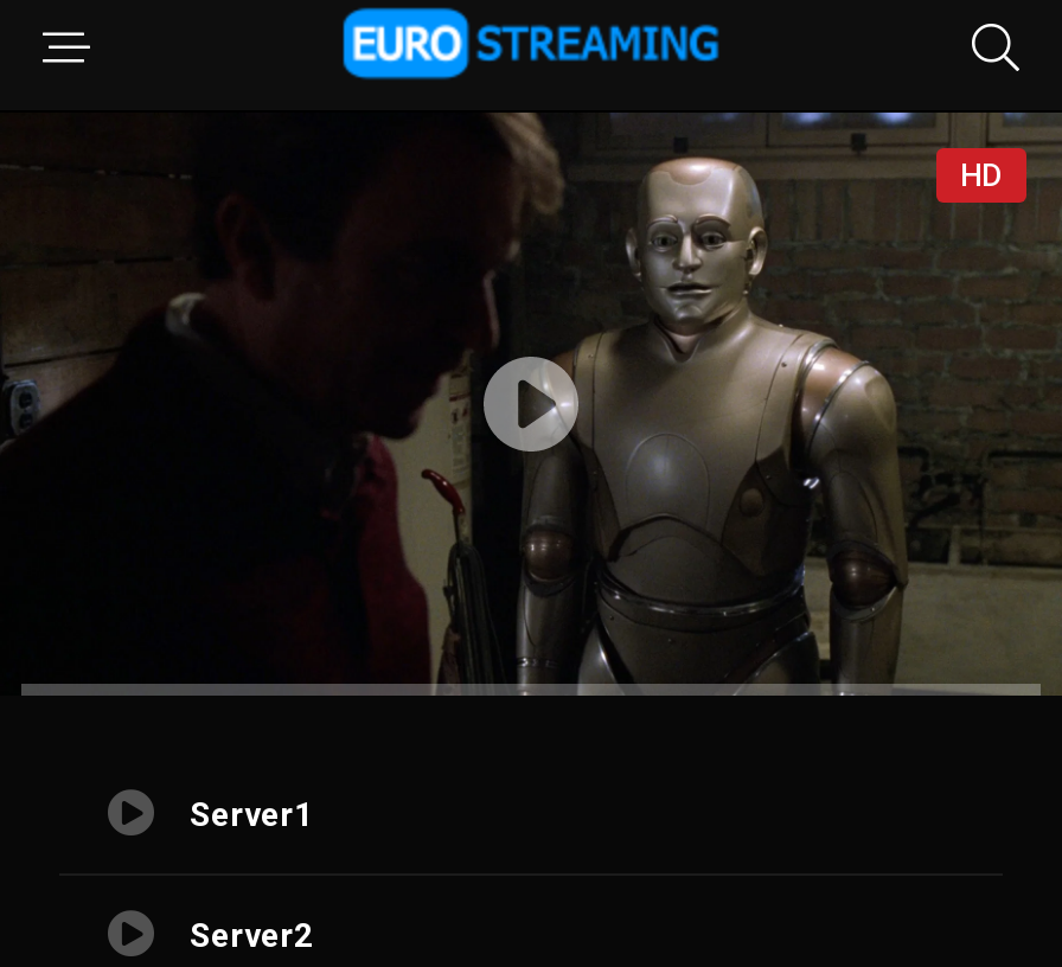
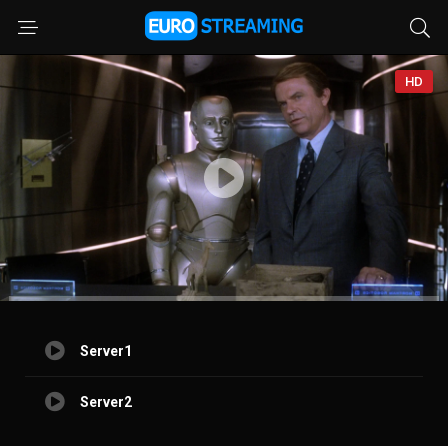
- [image]
+ [image]
